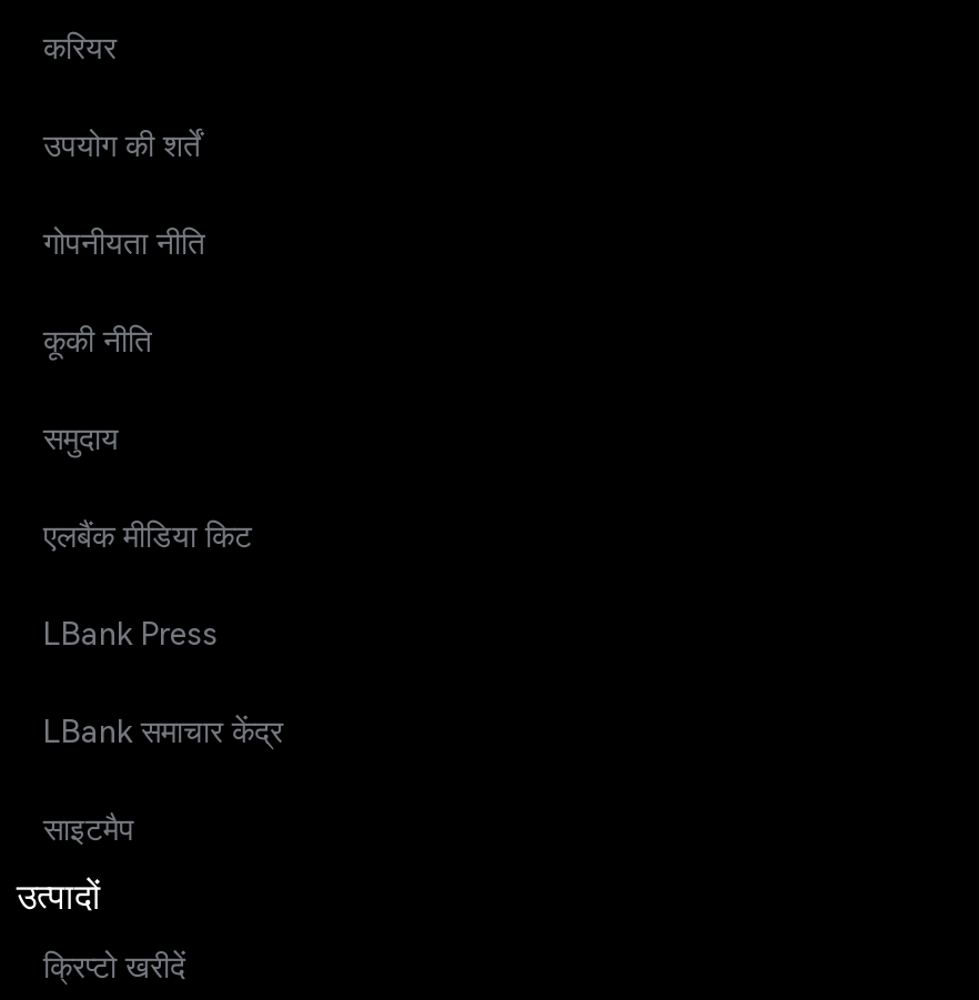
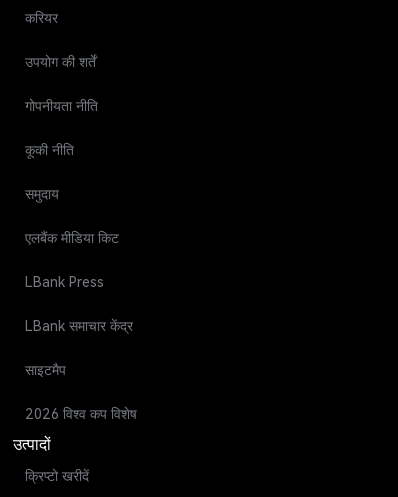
+ 2026 विश्व कप विशेष
